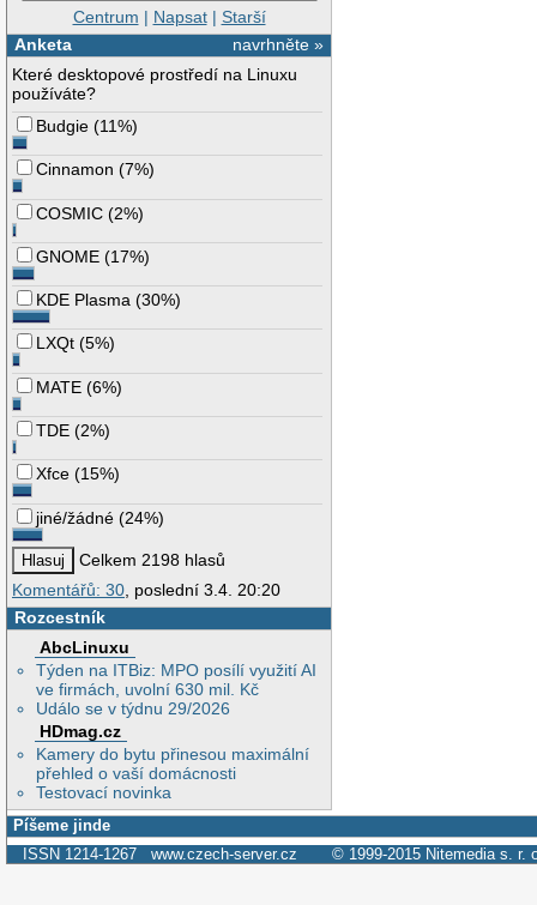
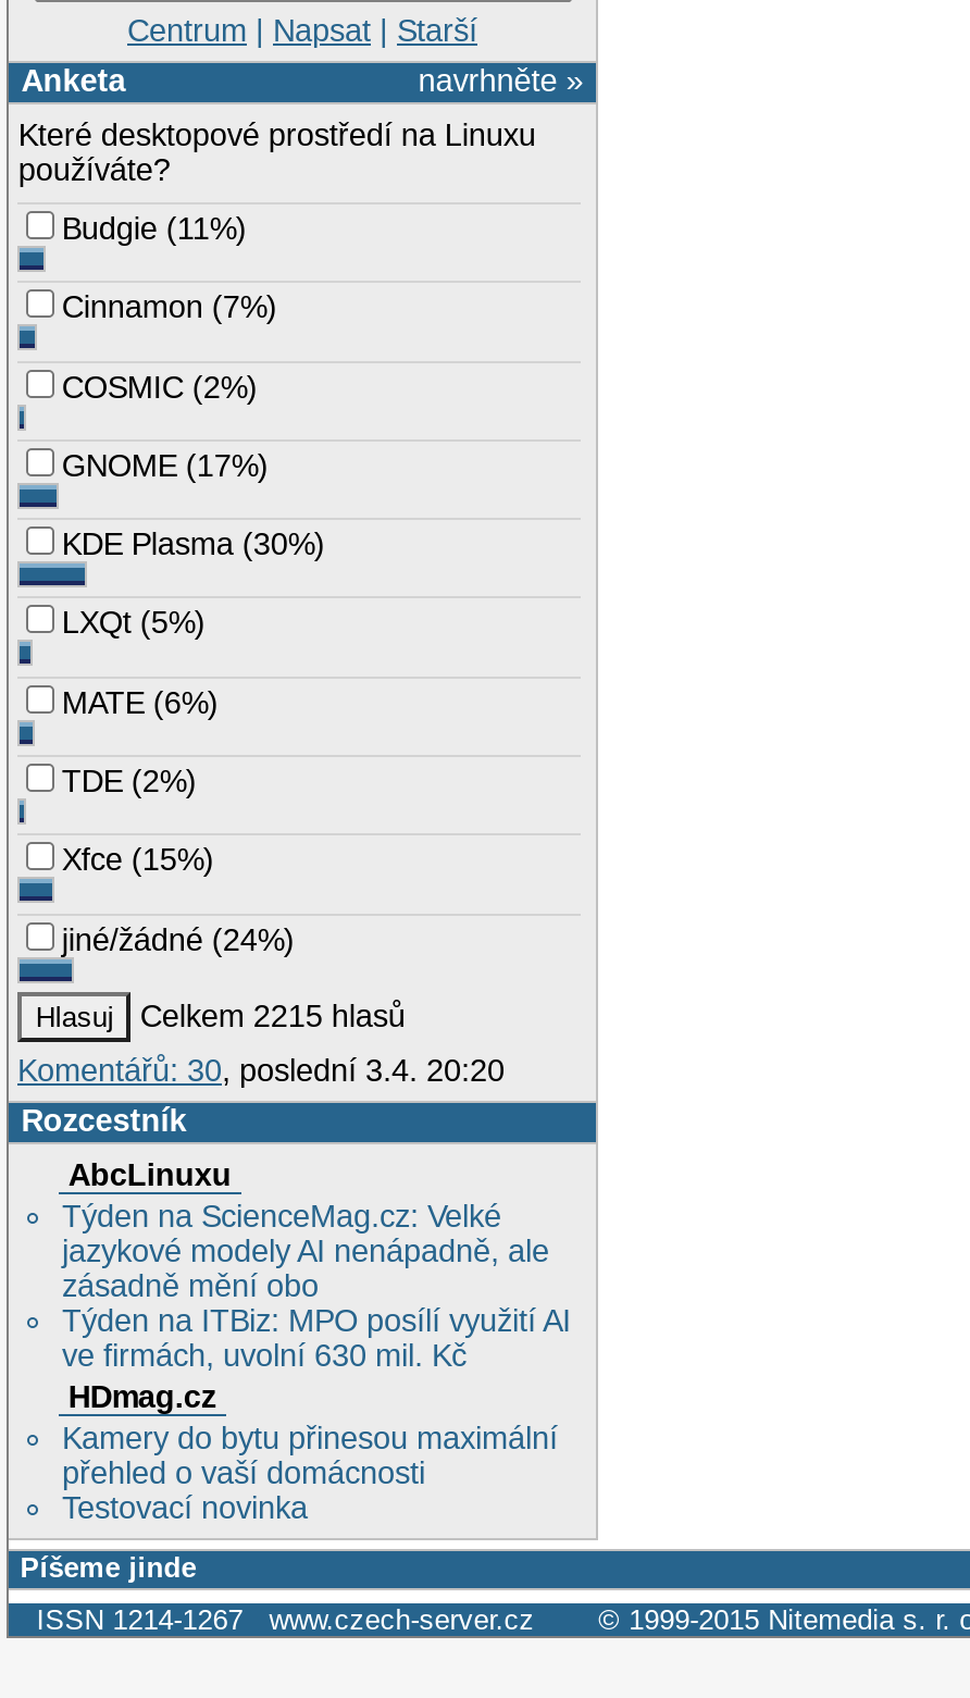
- Celkem 2198 hlasů
+ Celkem 2215 hlasů

+ Týden na ScienceMag.cz: Velké
+ jazykové modely AI nenápadně, ale
+ zásadně mění obo

moved down: Týden na ITBiz: MPO posílí využití AI | ve firmách, uvolní 630 mil. Kč

- Událo se v týdnu 29/2026
